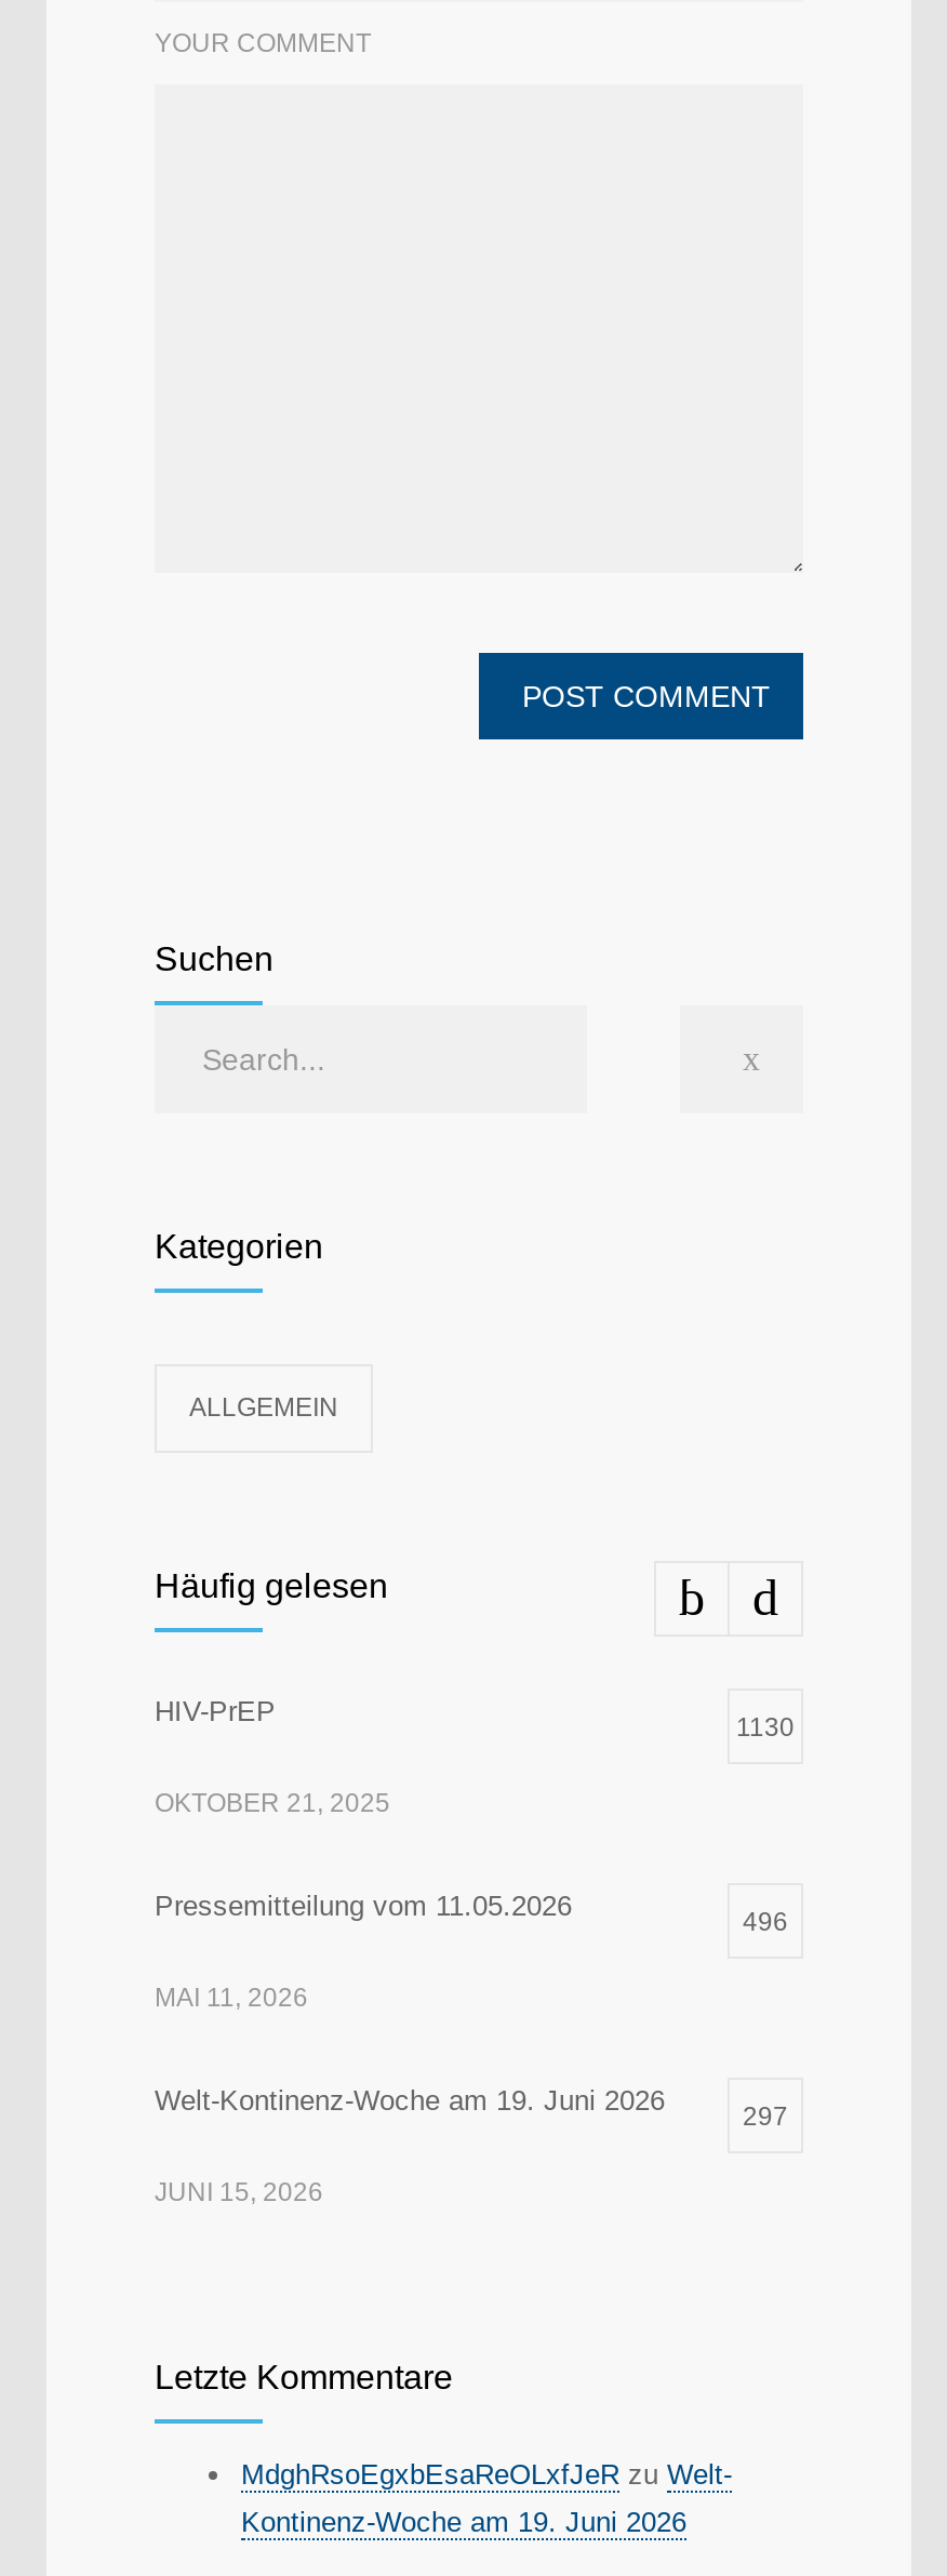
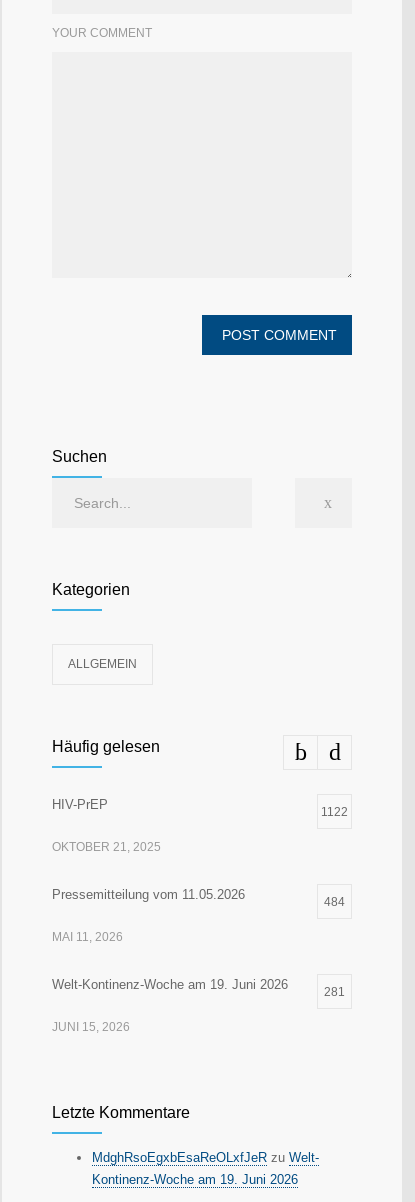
- 1130
+ 1122

- 496
+ 484

- 297
+ 281
